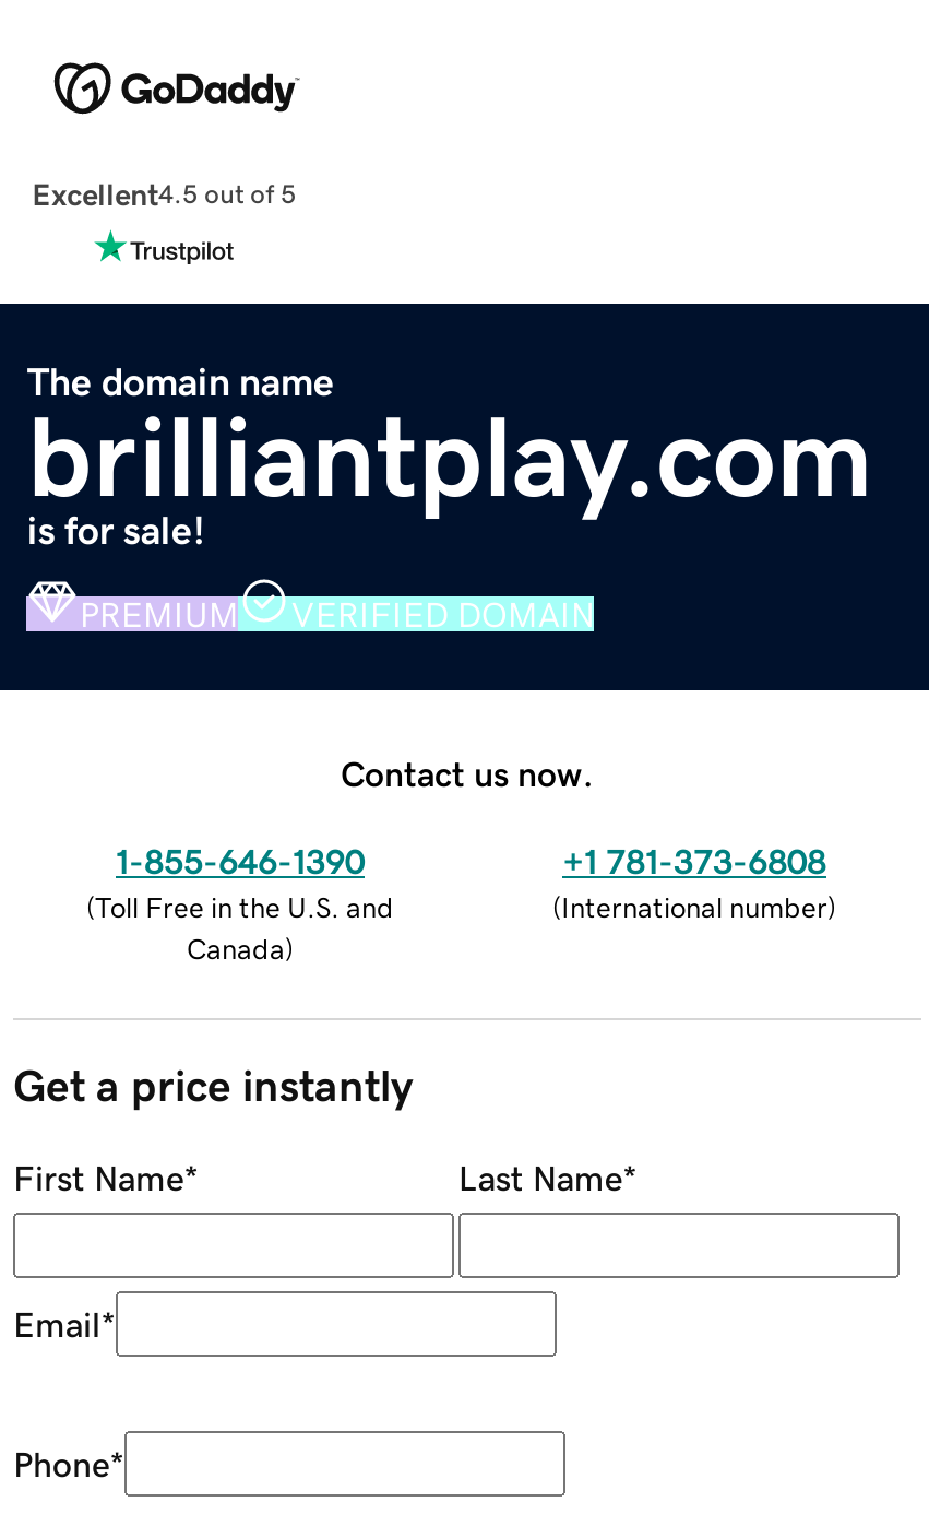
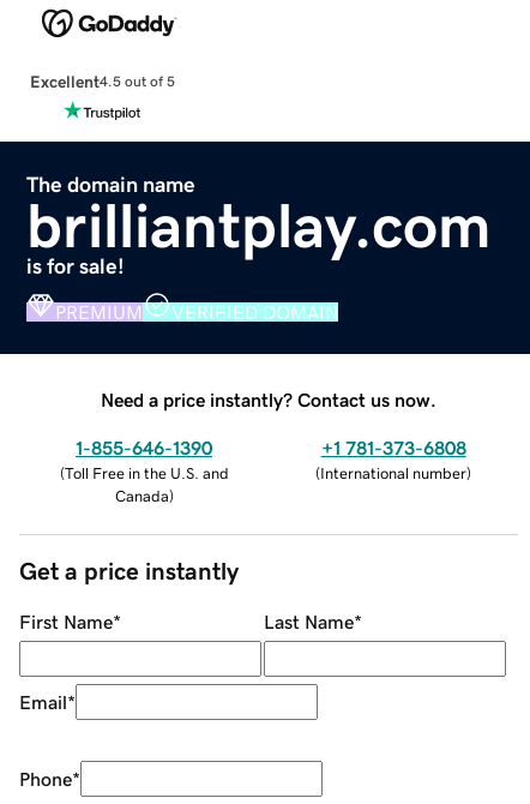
- Contact us now.
+ Need a price instantly? Contact us now.
